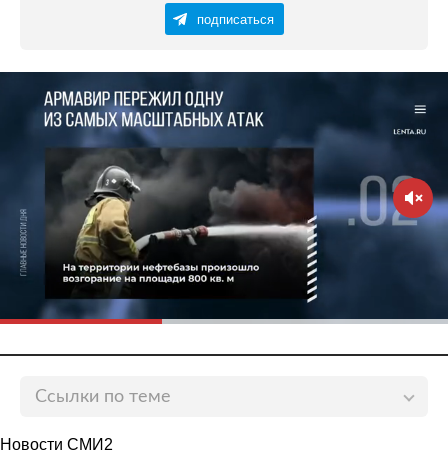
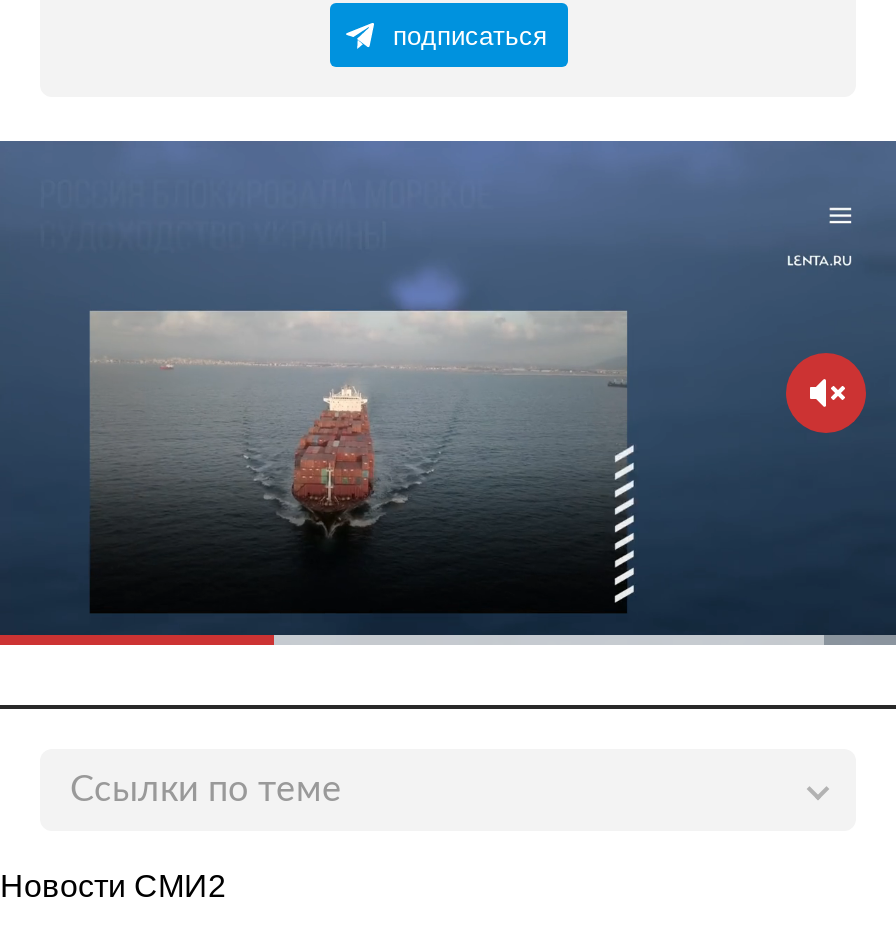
- [image]
+ [image]
